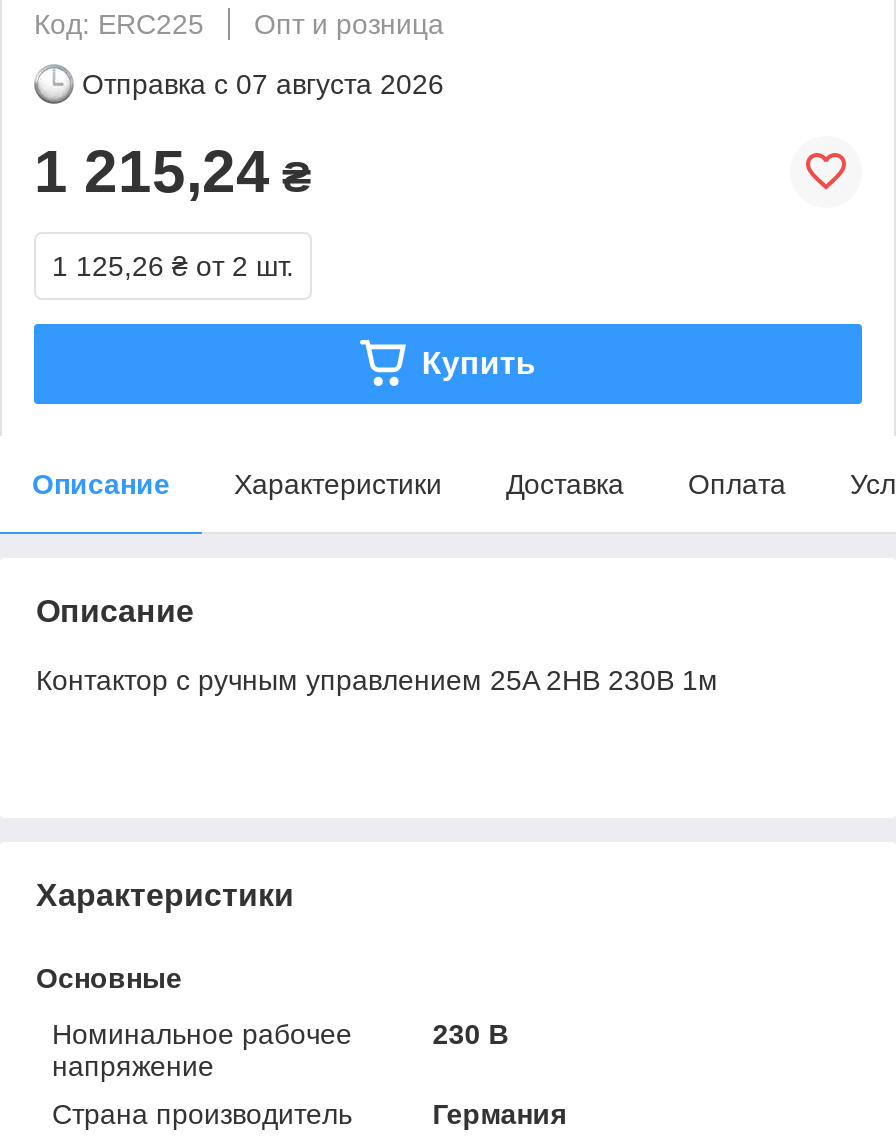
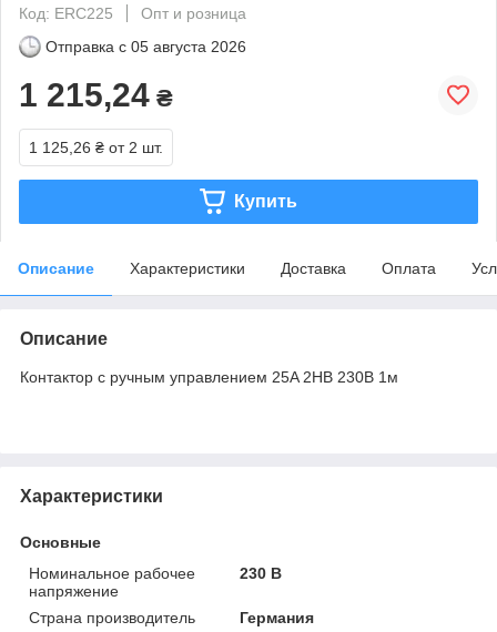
- Отправка с 07 августа 2026
+ Отправка с 05 августа 2026
